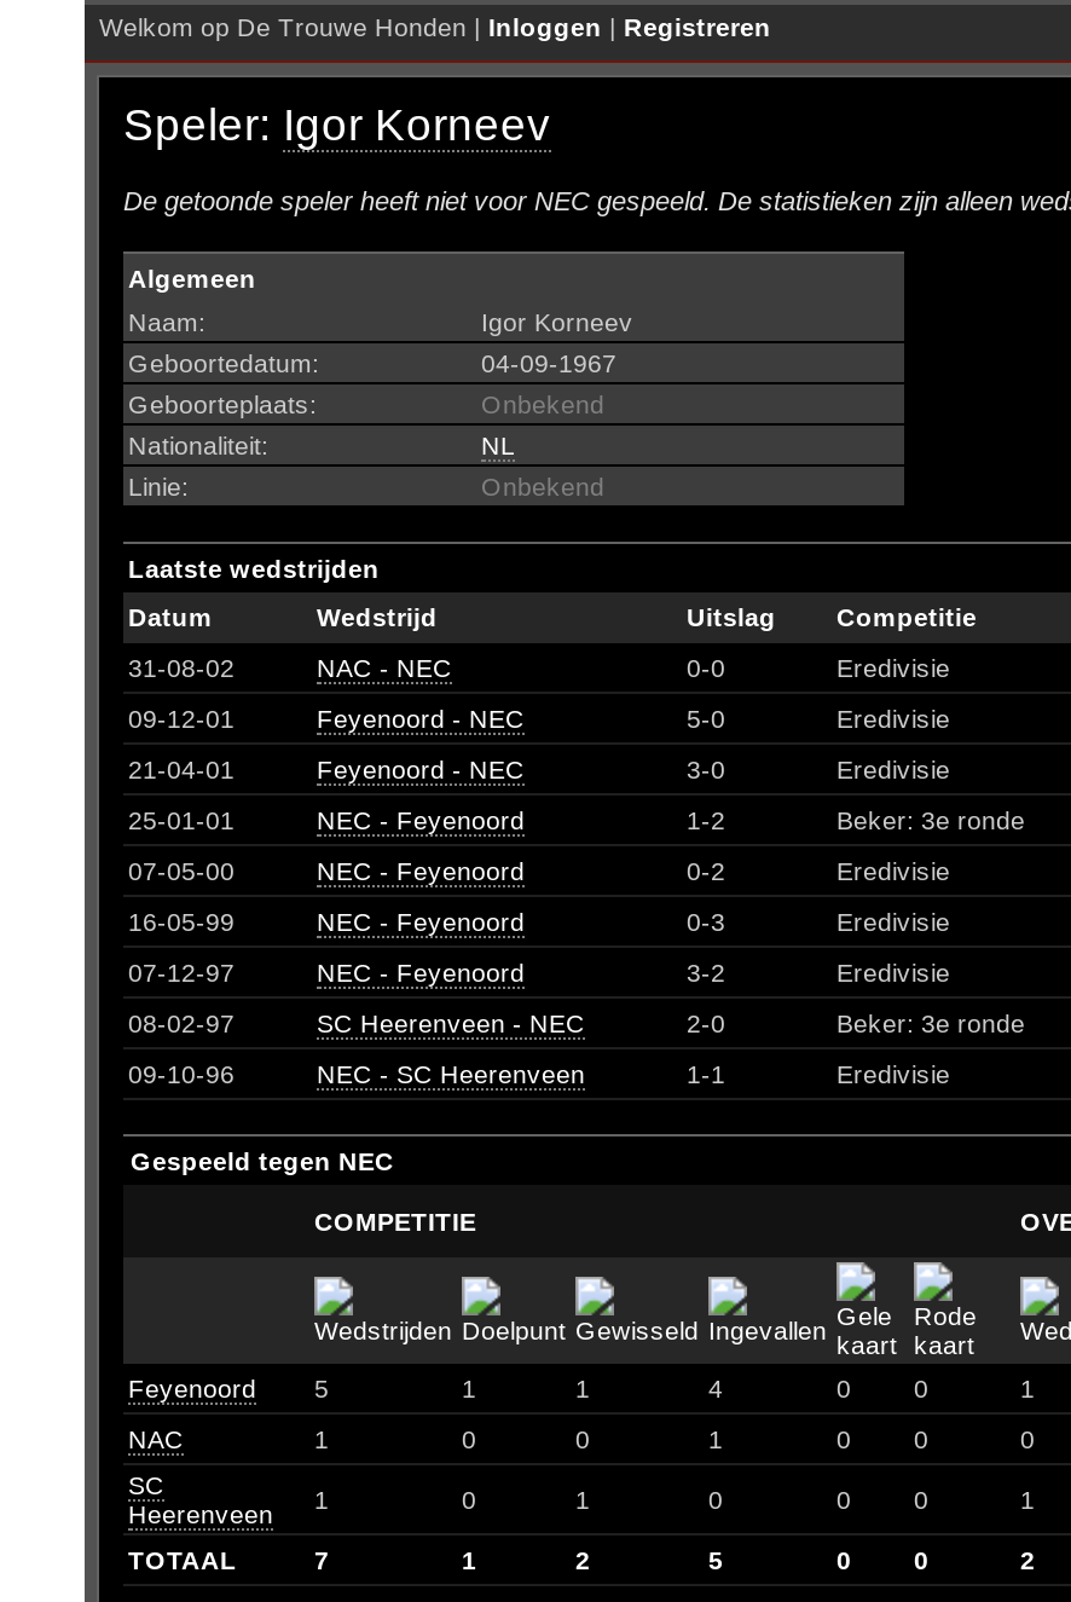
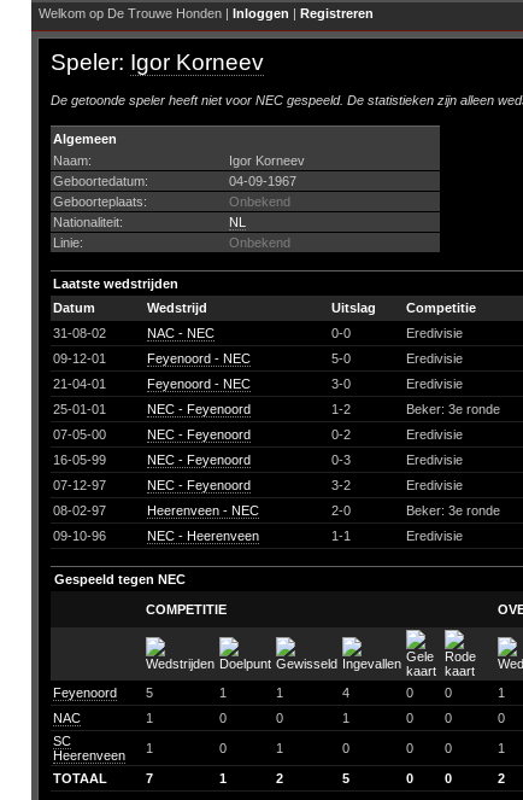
- SC Heerenveen - NEC
+ Heerenveen - NEC

- NEC - SC Heerenveen
+ NEC - Heerenveen
